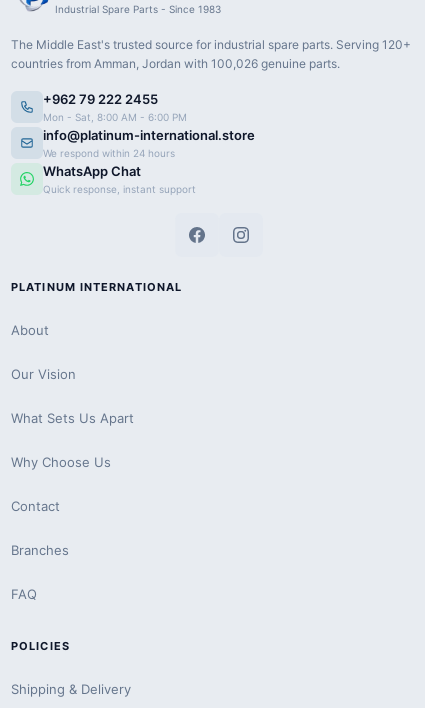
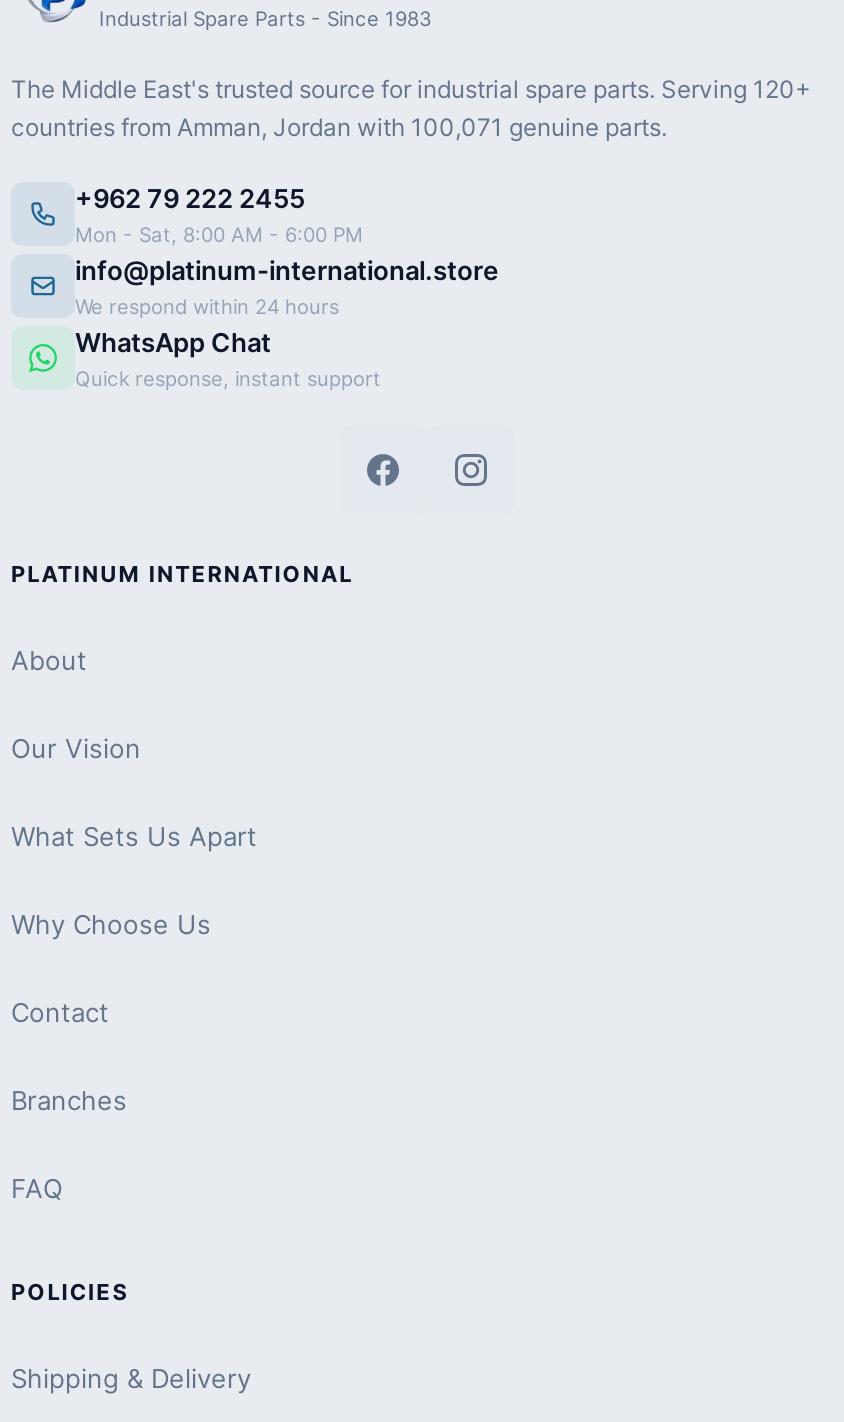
- countries from Amman, Jordan with 100,026 genuine parts.
+ countries from Amman, Jordan with 100,071 genuine parts.
